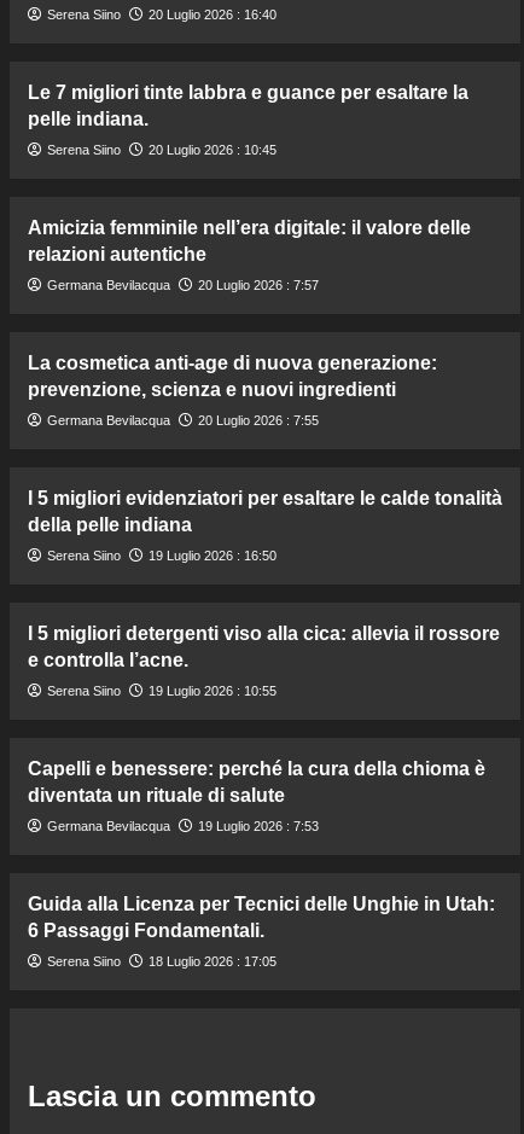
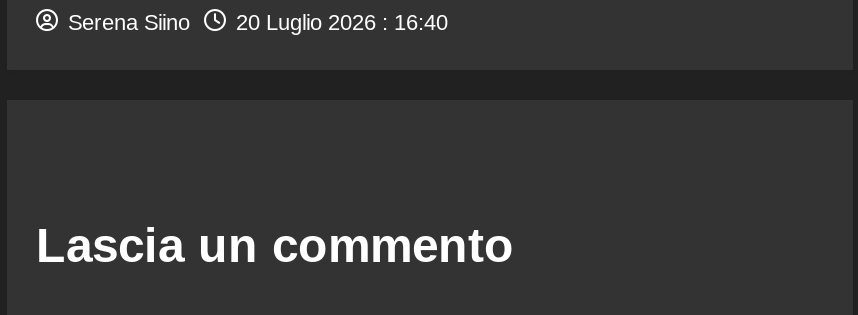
- Le 7 migliori tinte labbra e guance per esaltare la
- pelle indiana.
- Serena Siino
- 20 Luglio 2026 : 10:45

- Amicizia femminile nell’era digitale: il valore delle
- relazioni autentiche
- Germana Bevilacqua
- 20 Luglio 2026 : 7:57

- La cosmetica anti-age di nuova generazione:
- prevenzione, scienza e nuovi ingredienti
- Germana Bevilacqua
- 20 Luglio 2026 : 7:55

- I 5 migliori evidenziatori per esaltare le calde tonalità
- della pelle indiana
- Serena Siino
- 19 Luglio 2026 : 16:50

- I 5 migliori detergenti viso alla cica: allevia il rossore
- e controlla l’acne.
- Serena Siino
- 19 Luglio 2026 : 10:55

- Capelli e benessere: perché la cura della chioma è
- diventata un rituale di salute
- Germana Bevilacqua
- 19 Luglio 2026 : 7:53

- Guida alla Licenza per Tecnici delle Unghie in Utah:
- 6 Passaggi Fondamentali.
- Serena Siino
- 18 Luglio 2026 : 17:05
